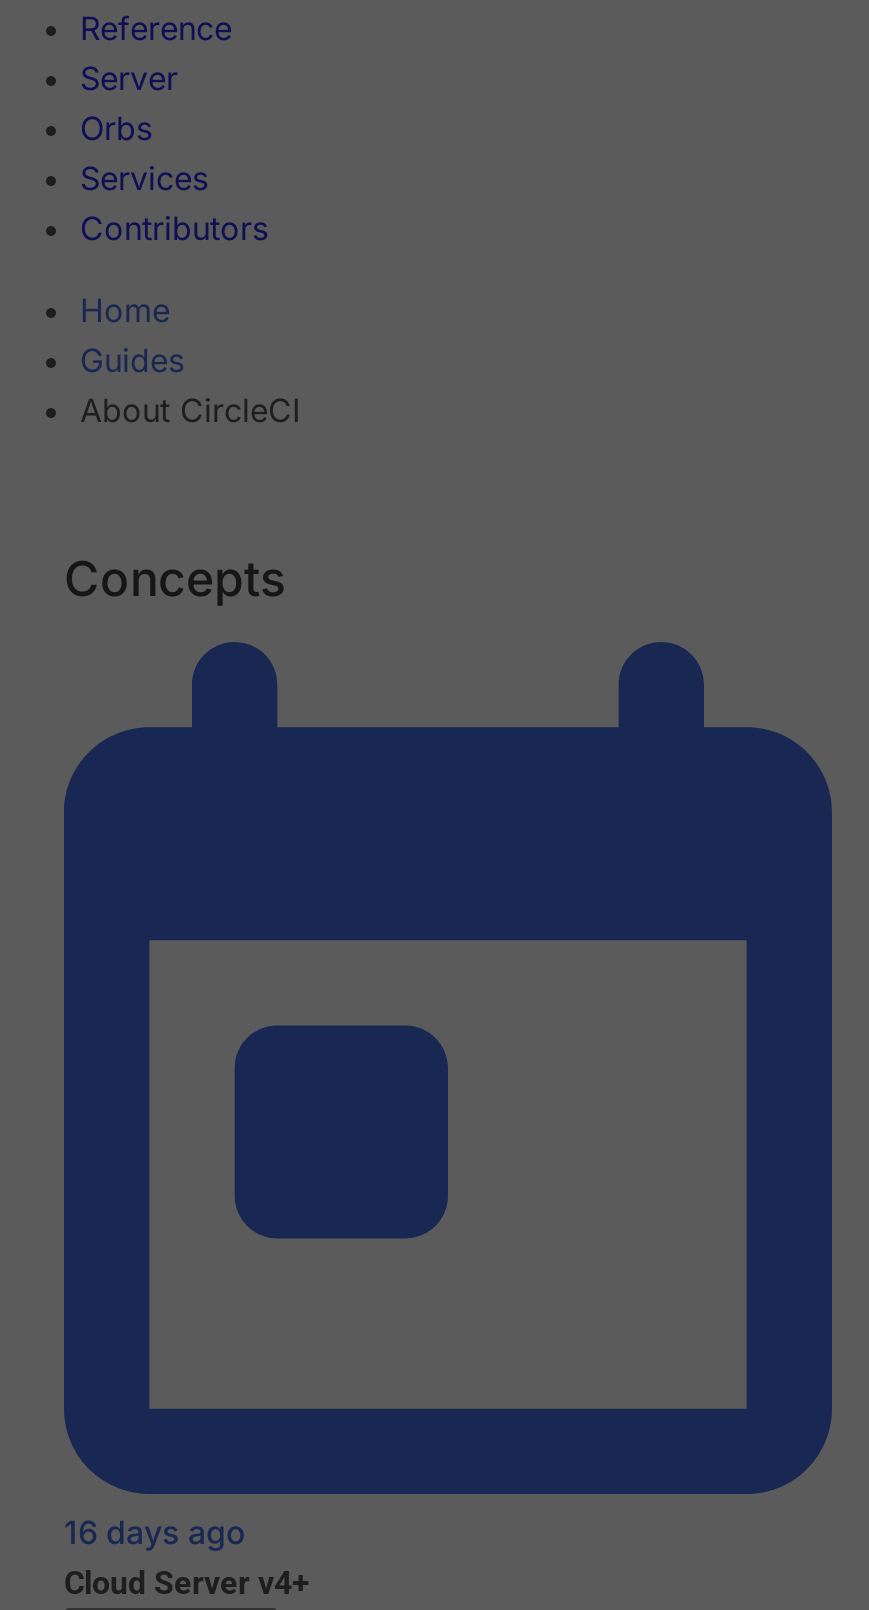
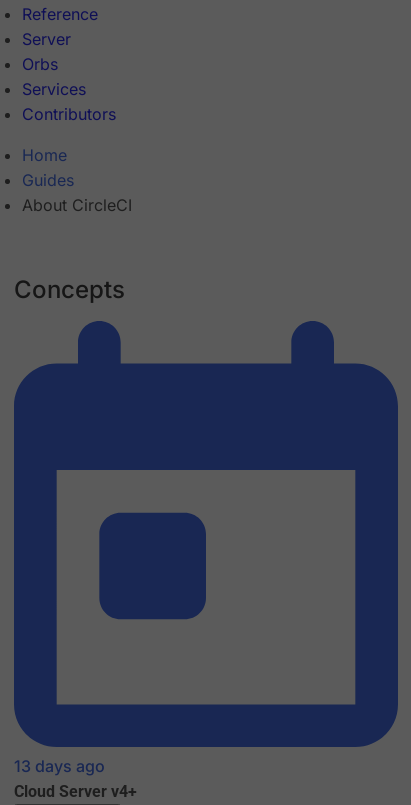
- 16 days ago
+ 13 days ago
